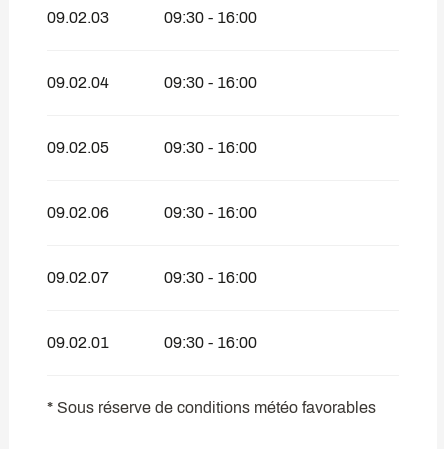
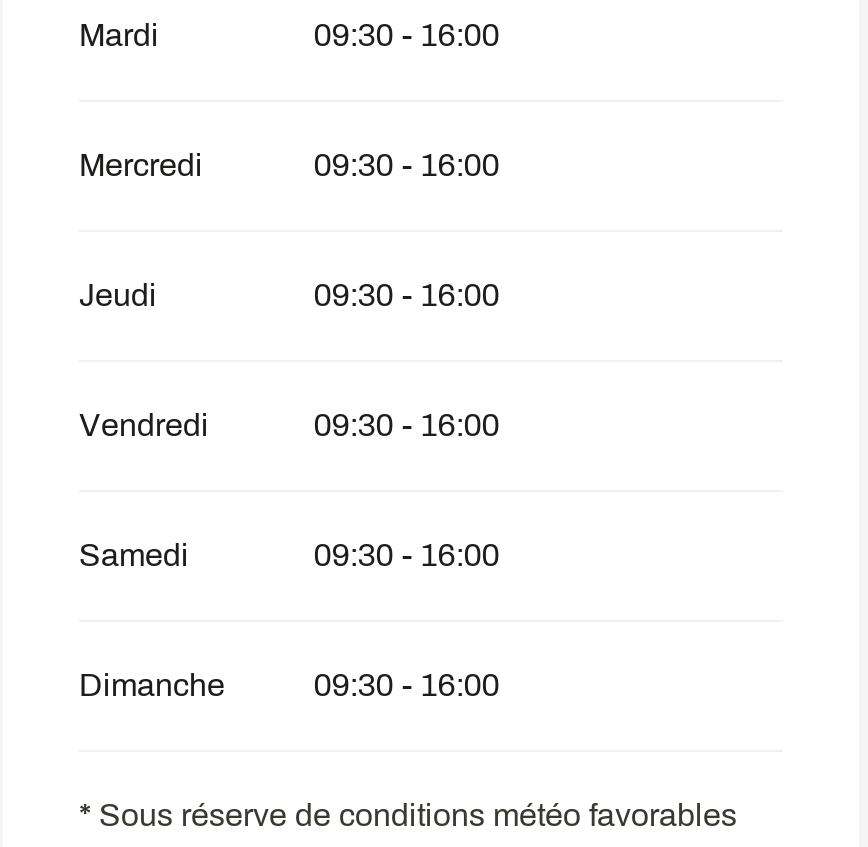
- 09.02.03
+ Mardi

- 09.02.04
+ Mercredi

- 09.02.05
+ Jeudi

- 09.02.06
+ Vendredi

- 09.02.07
+ Samedi

- 09.02.01
+ Dimanche
